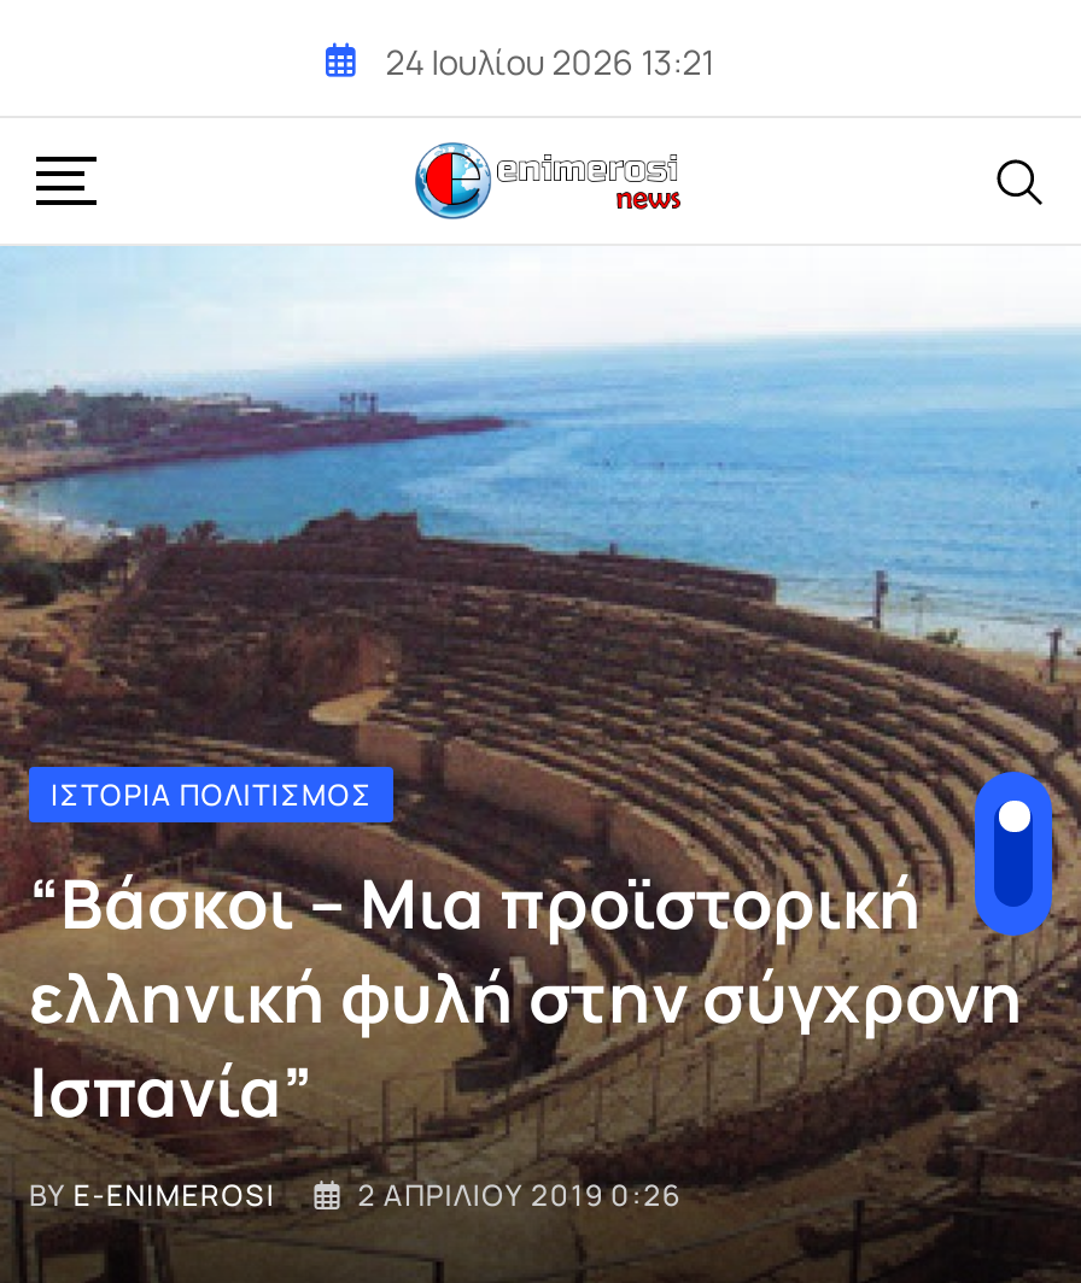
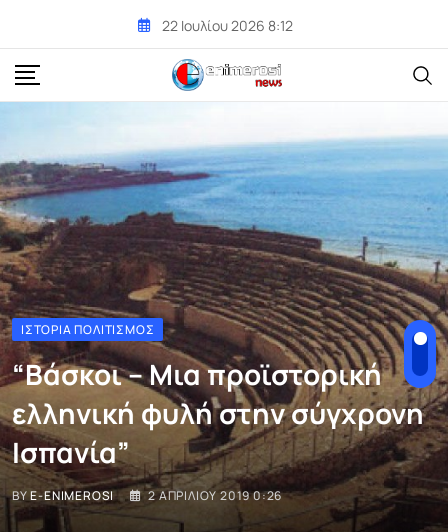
- 24 Ιουλίου 2026 13:21
+ 22 Ιουλίου 2026 8:12
